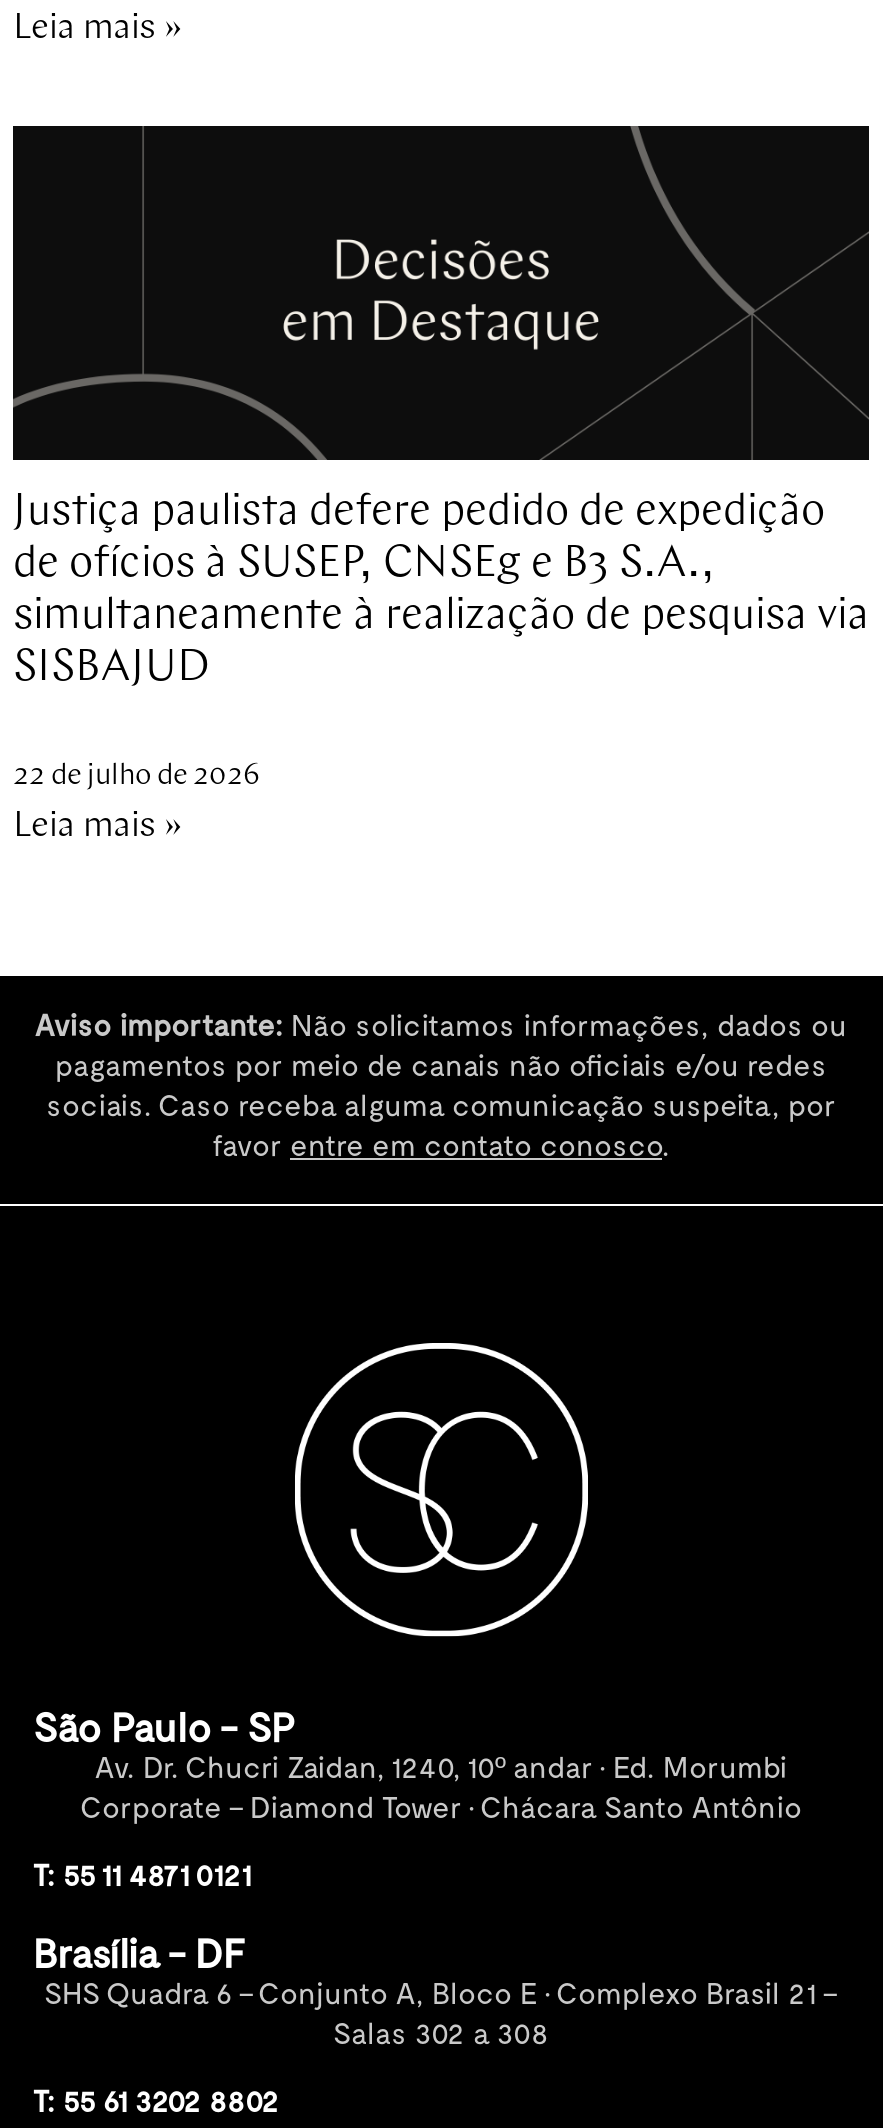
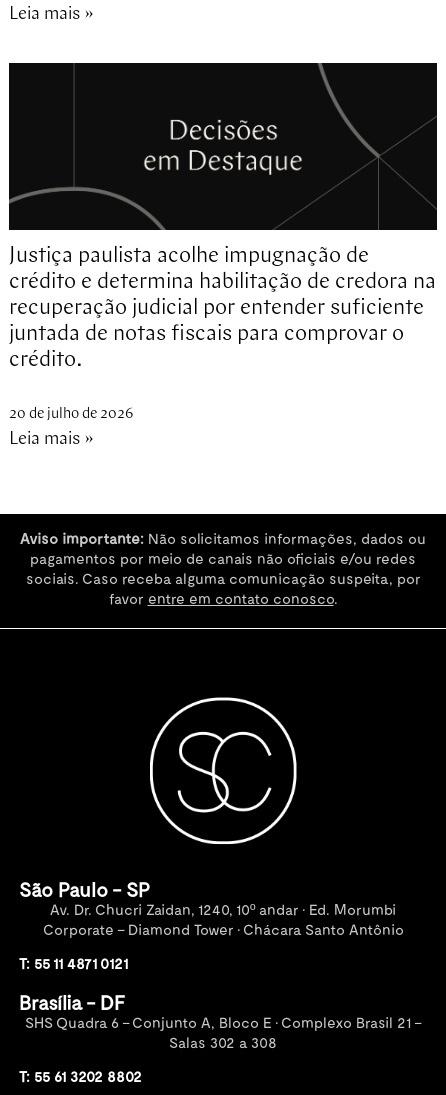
- Justiça paulista defere pedido de expedição
- de ofícios à SUSEP, CNSEg e B3 S.A.,
- simultaneamente à realização de pesquisa via
- SISBAJUD
+ Justiça paulista acolhe impugnação de
+ crédito e determina habilitação de credora na
+ recuperação judicial por entender suficiente
+ juntada de notas fiscais para comprovar o
+ crédito.

- 22 de julho de 2026
+ 20 de julho de 2026
